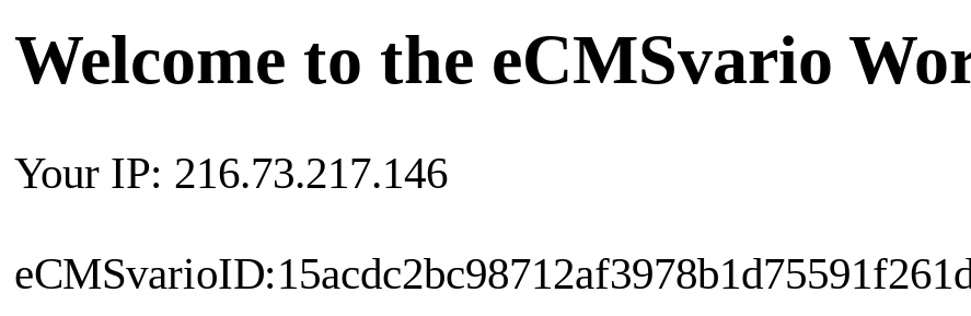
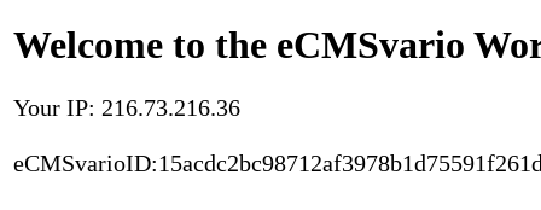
- Your IP: 216.73.217.146
+ Your IP: 216.73.216.36
